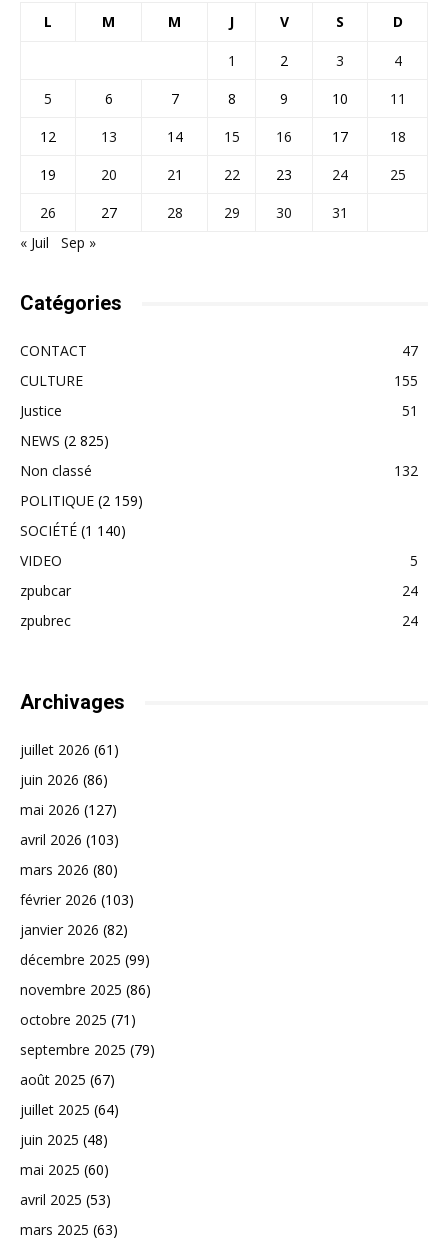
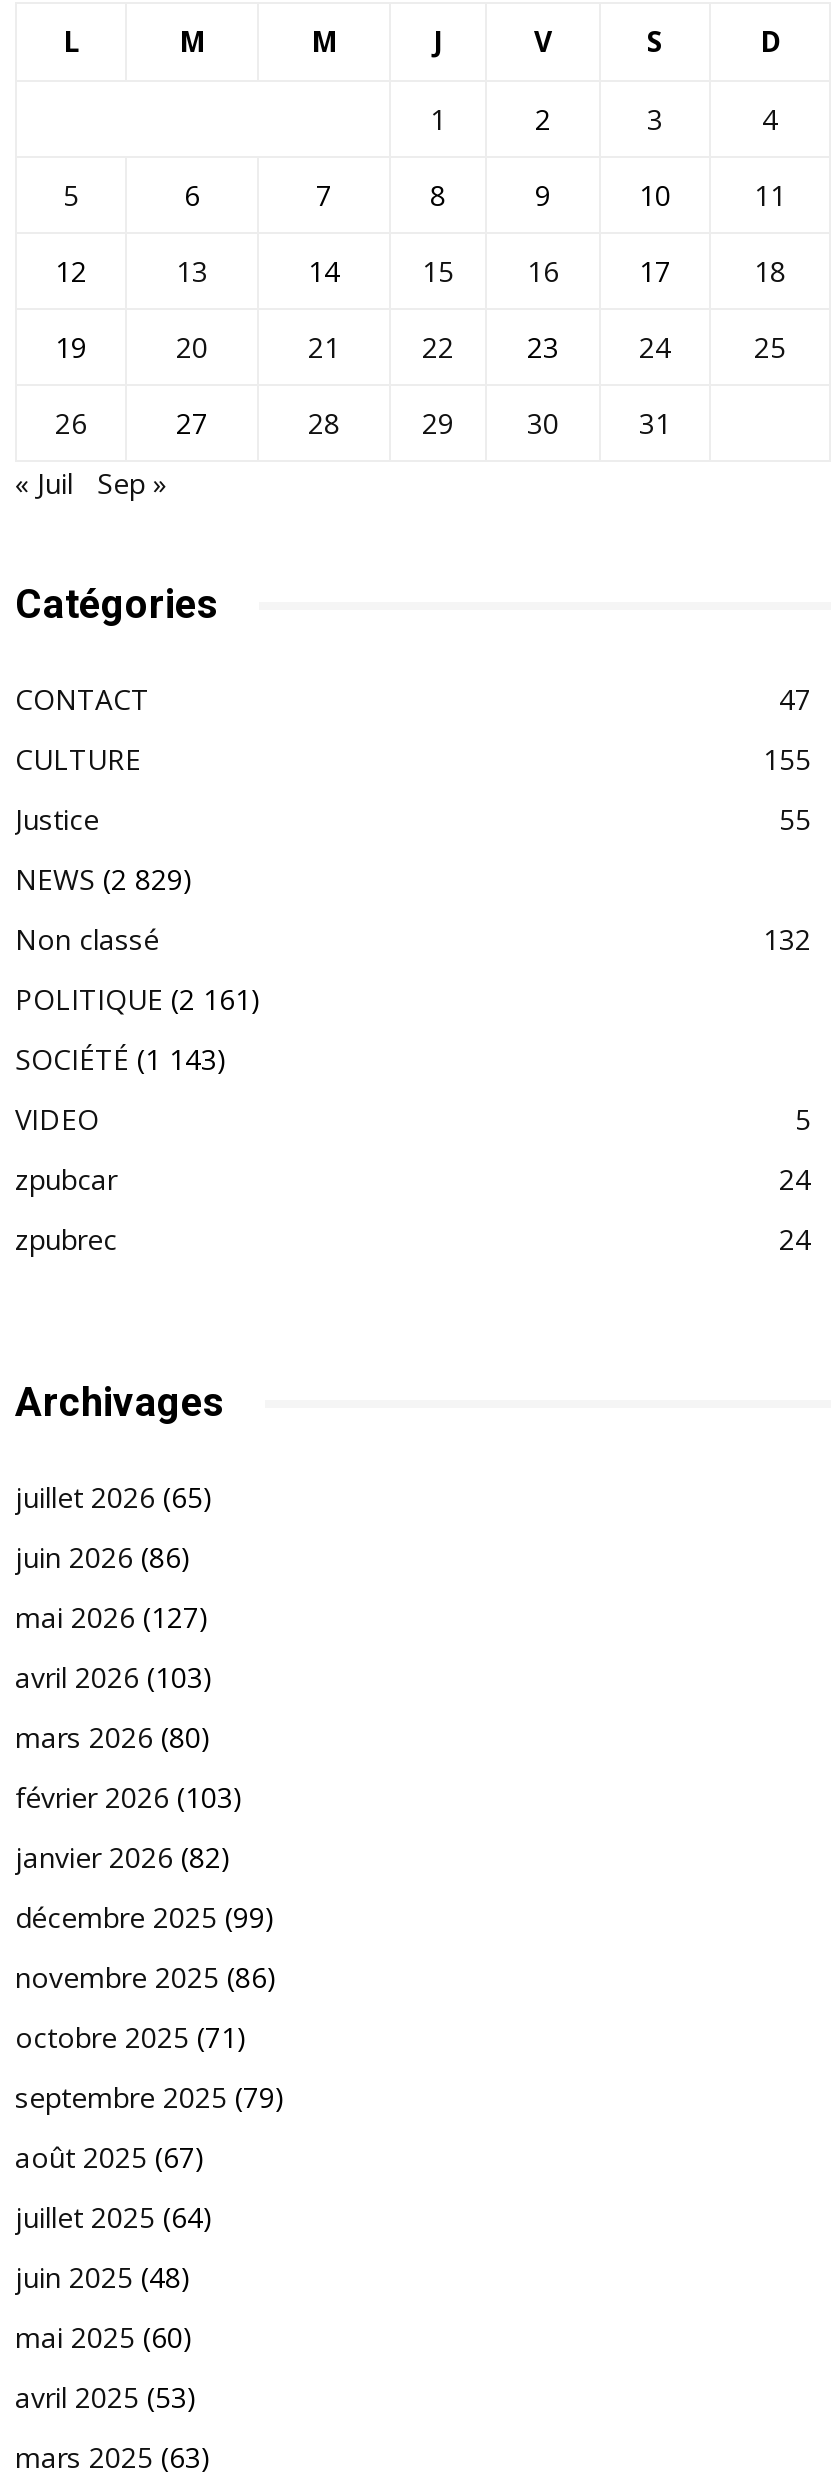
- 51
+ 55

- NEWS (2 825)
+ NEWS (2 829)

- POLITIQUE (2 159)
+ POLITIQUE (2 161)

- SOCIÉTÉ (1 140)
+ SOCIÉTÉ (1 143)

- juillet 2026 (61)
+ juillet 2026 (65)
